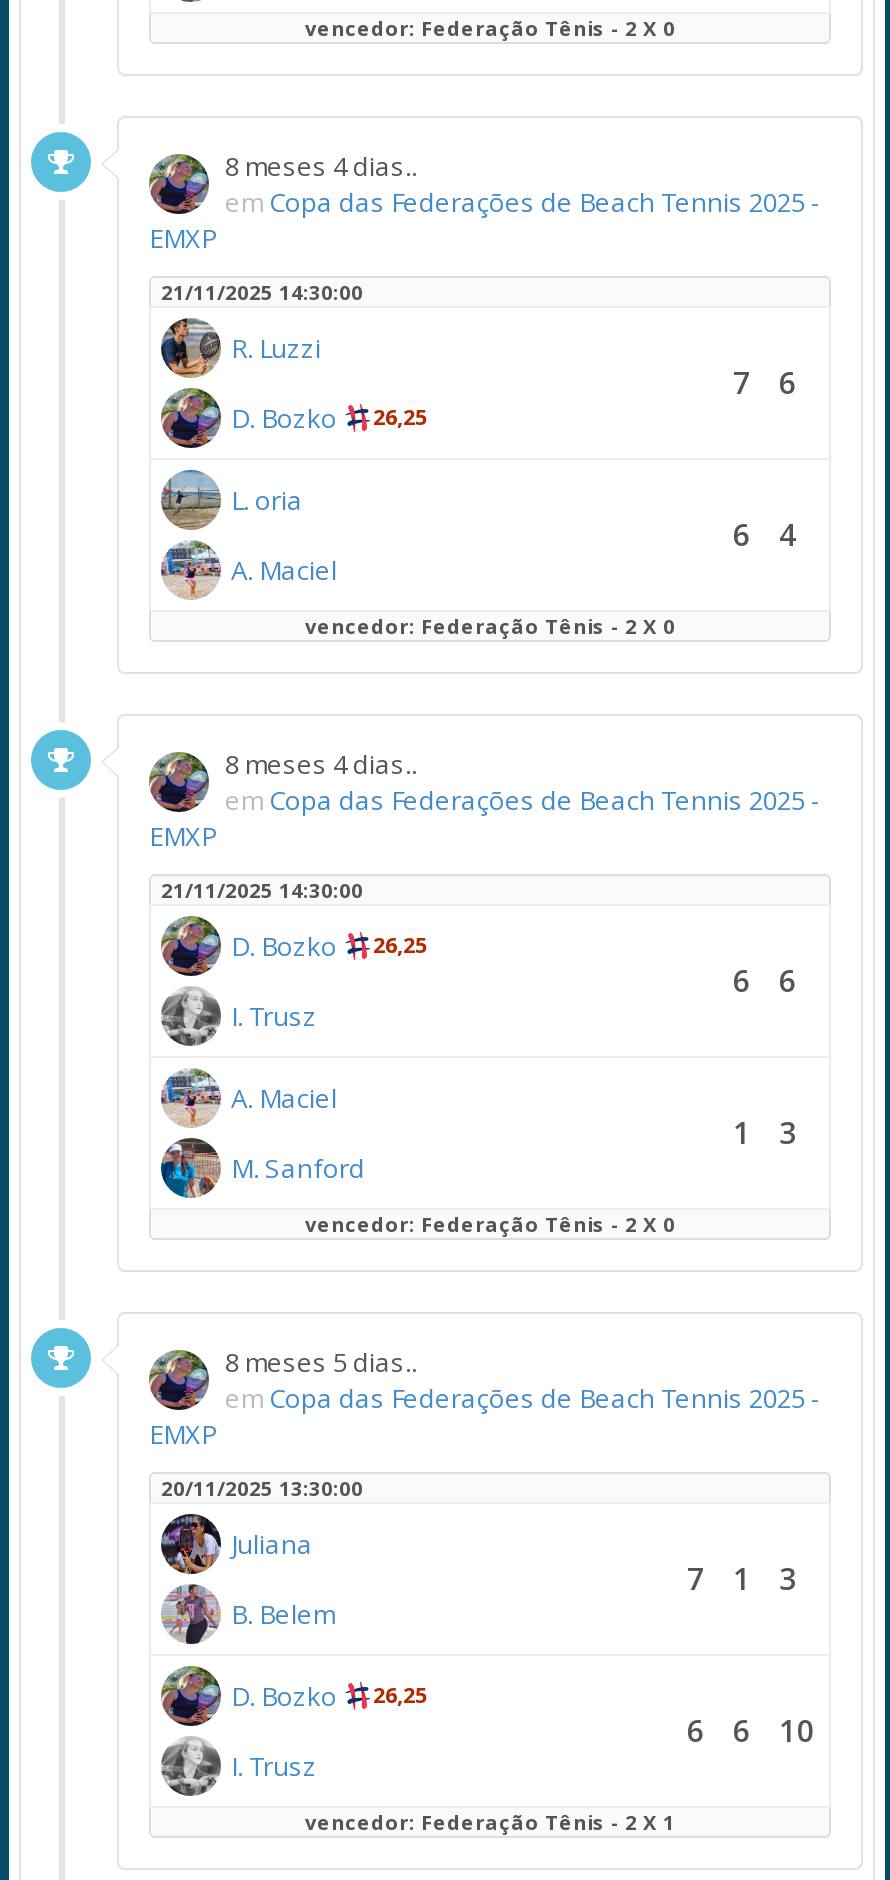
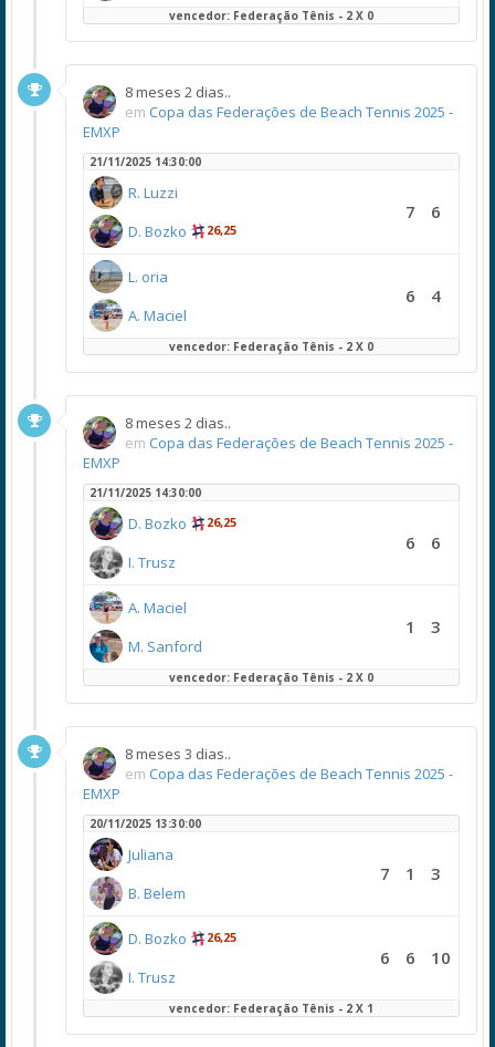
- 8 meses 4 dias..
+ 8 meses 2 dias..

- 8 meses 4 dias..
+ 8 meses 2 dias..

- 8 meses 5 dias..
+ 8 meses 3 dias..
